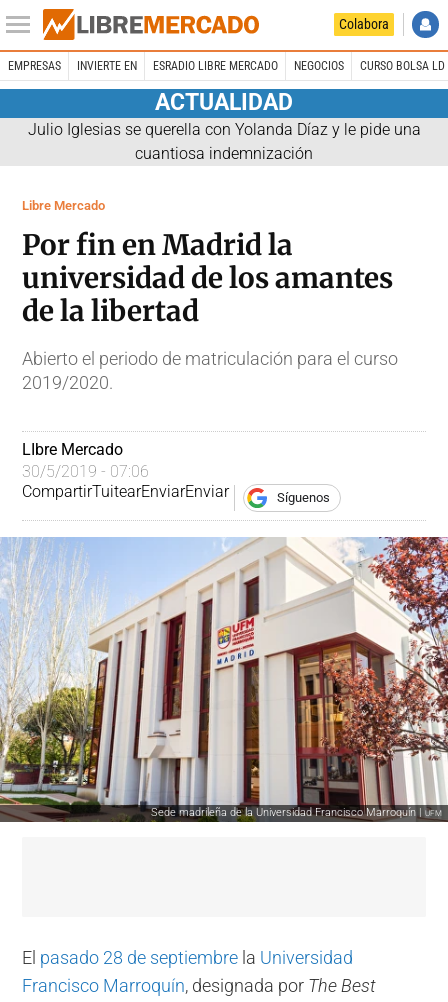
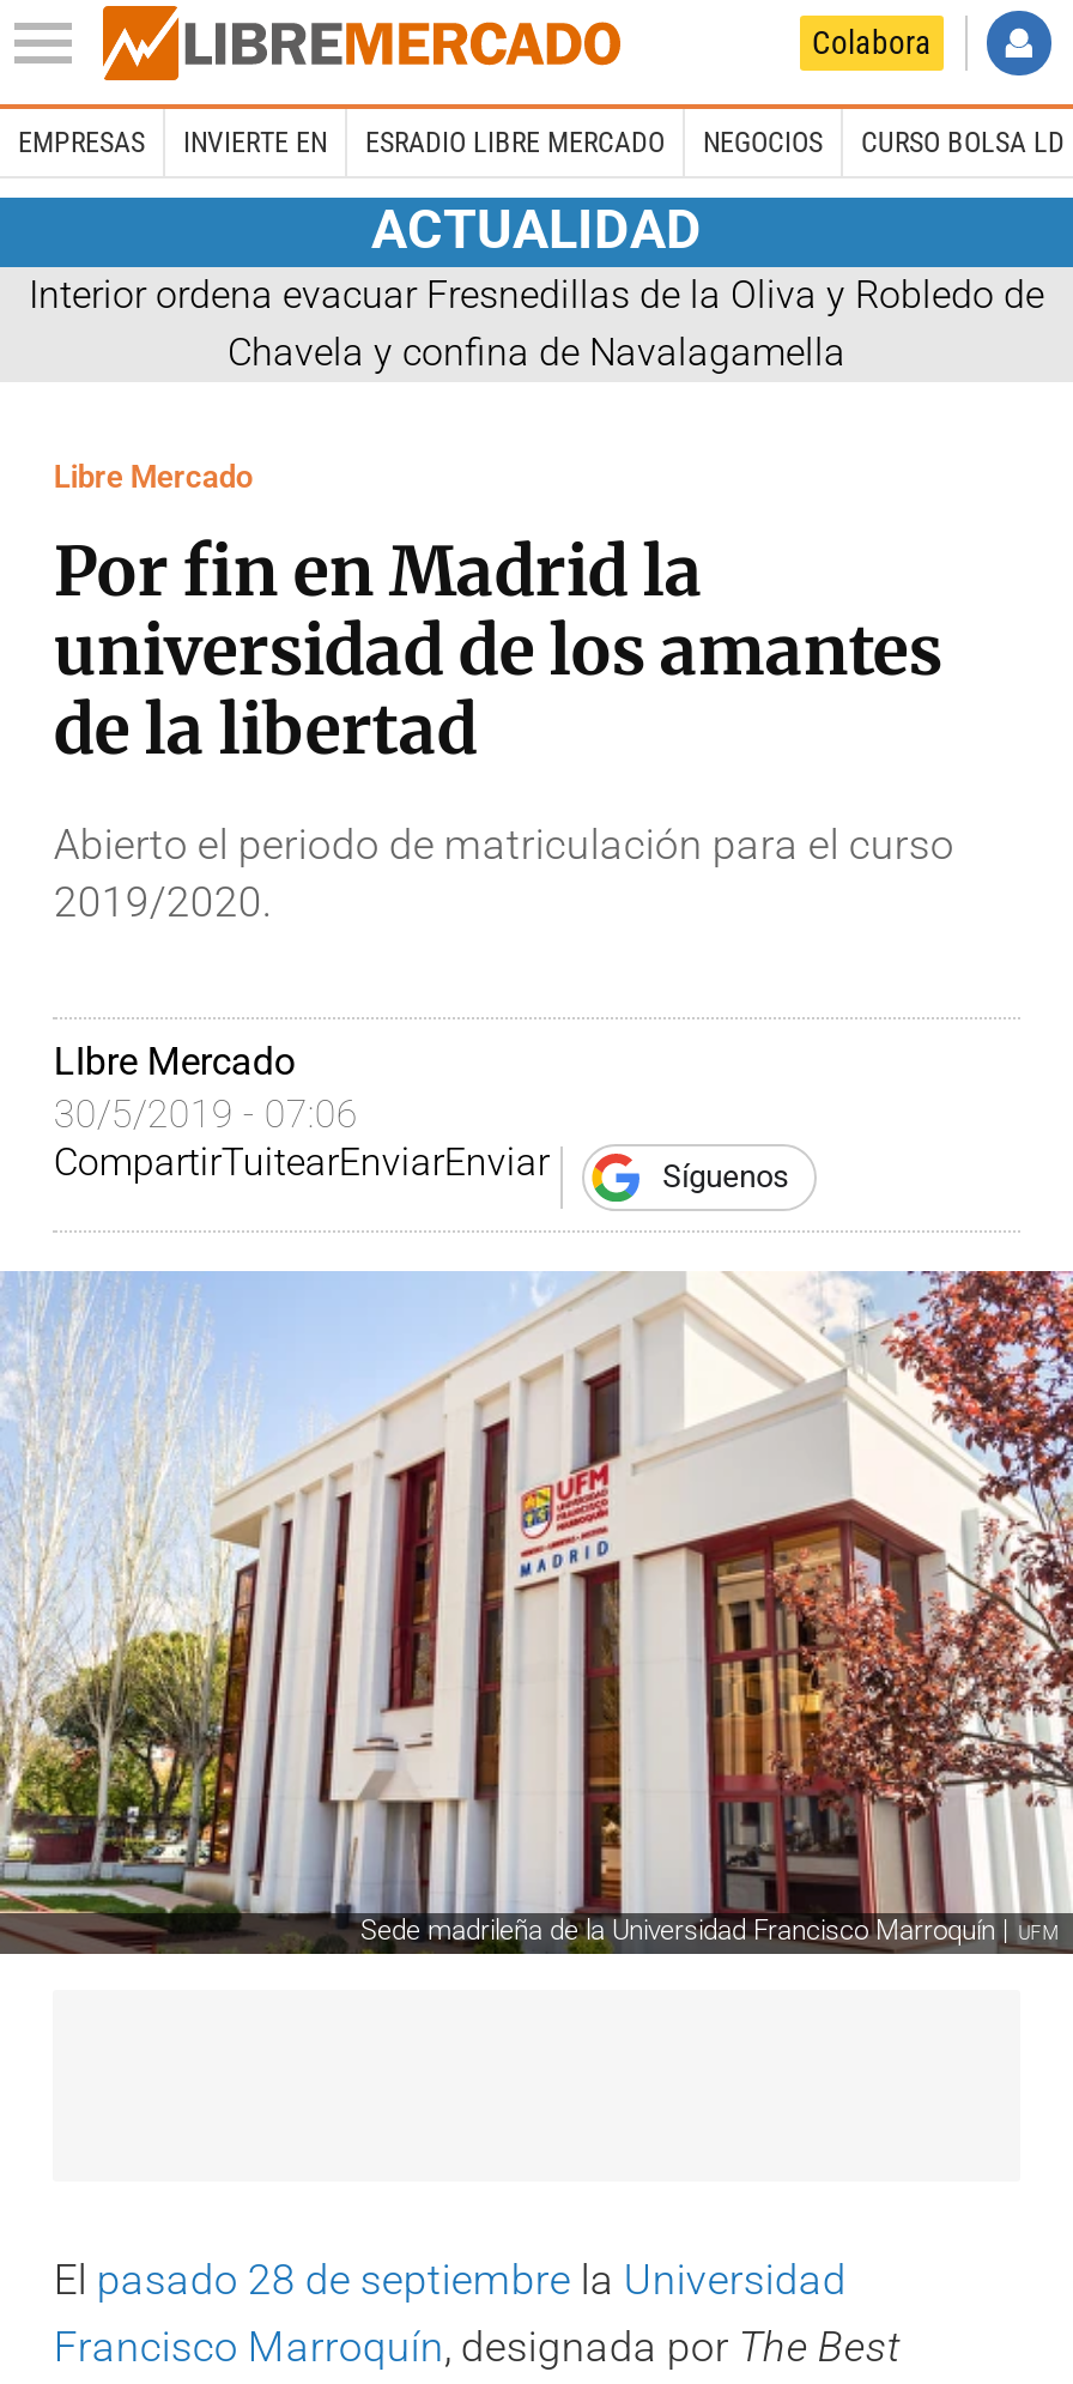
- Julio Iglesias se querella con Yolanda Díaz y le pide una
- cuantiosa indemnización
+ Interior ordena evacuar Fresnedillas de la Oliva y Robledo de
+ Chavela y confina de Navalagamella
